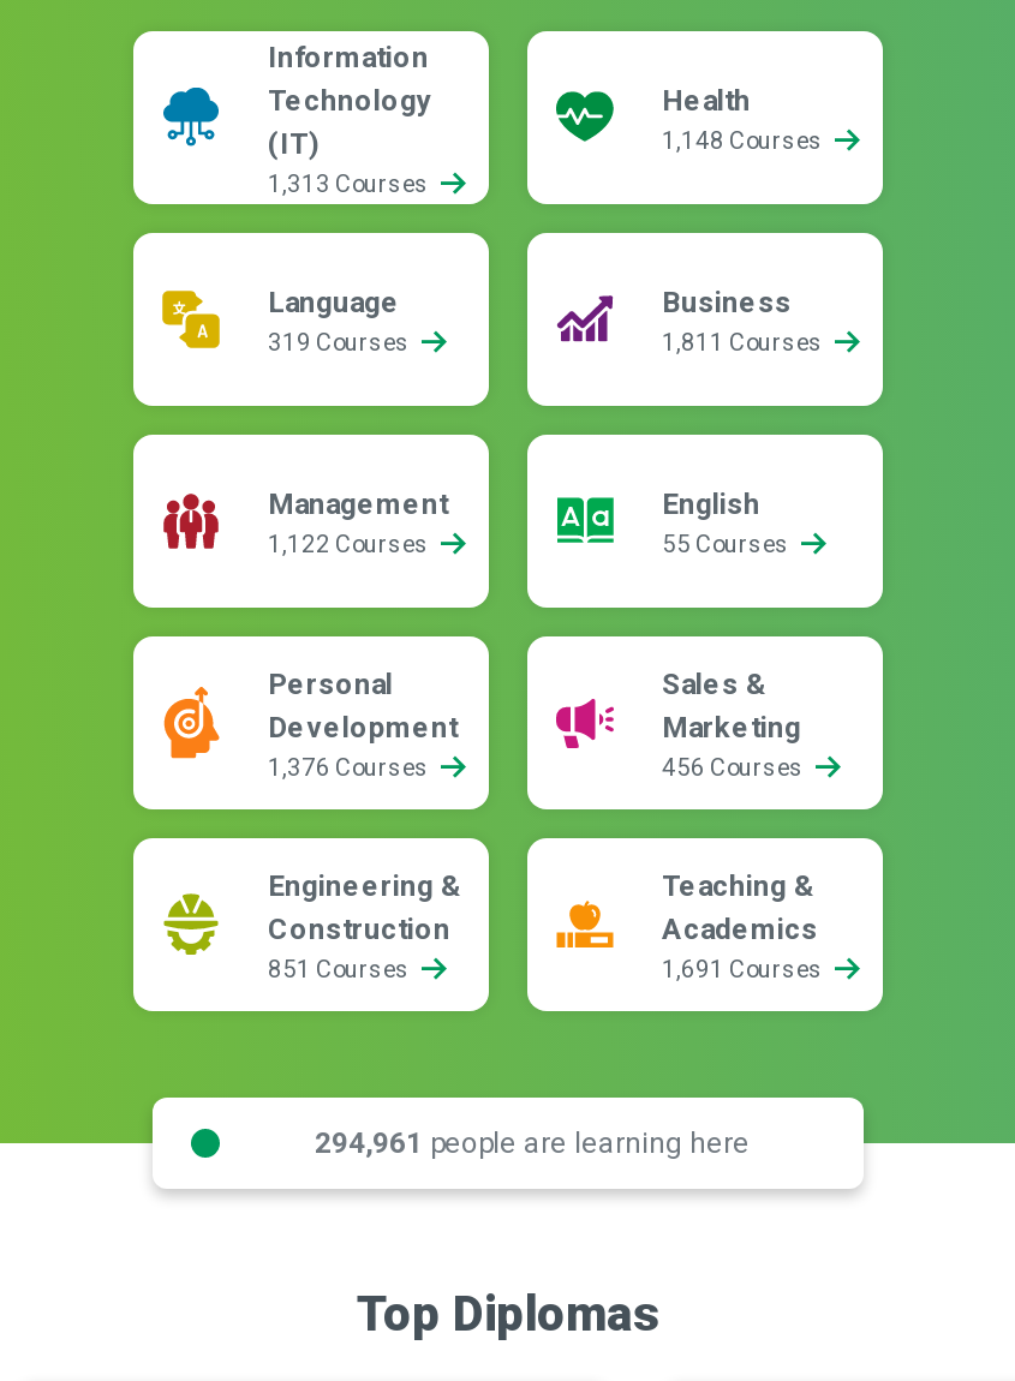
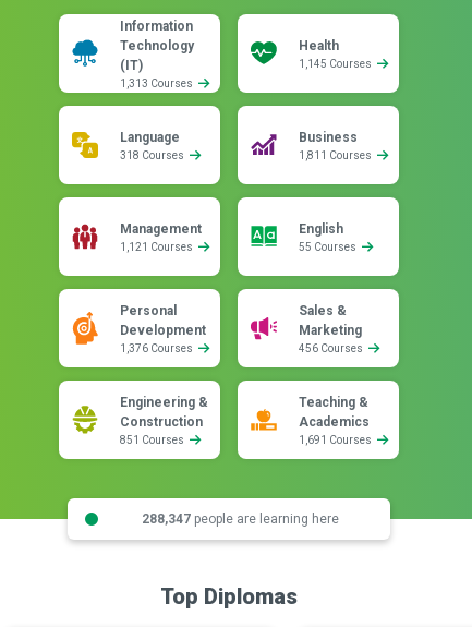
- 1,148 Courses
+ 1,145 Courses

- 319 Courses
+ 318 Courses

- 1,122 Courses
+ 1,121 Courses

- 294,961 people are learning here
+ 288,347 people are learning here
